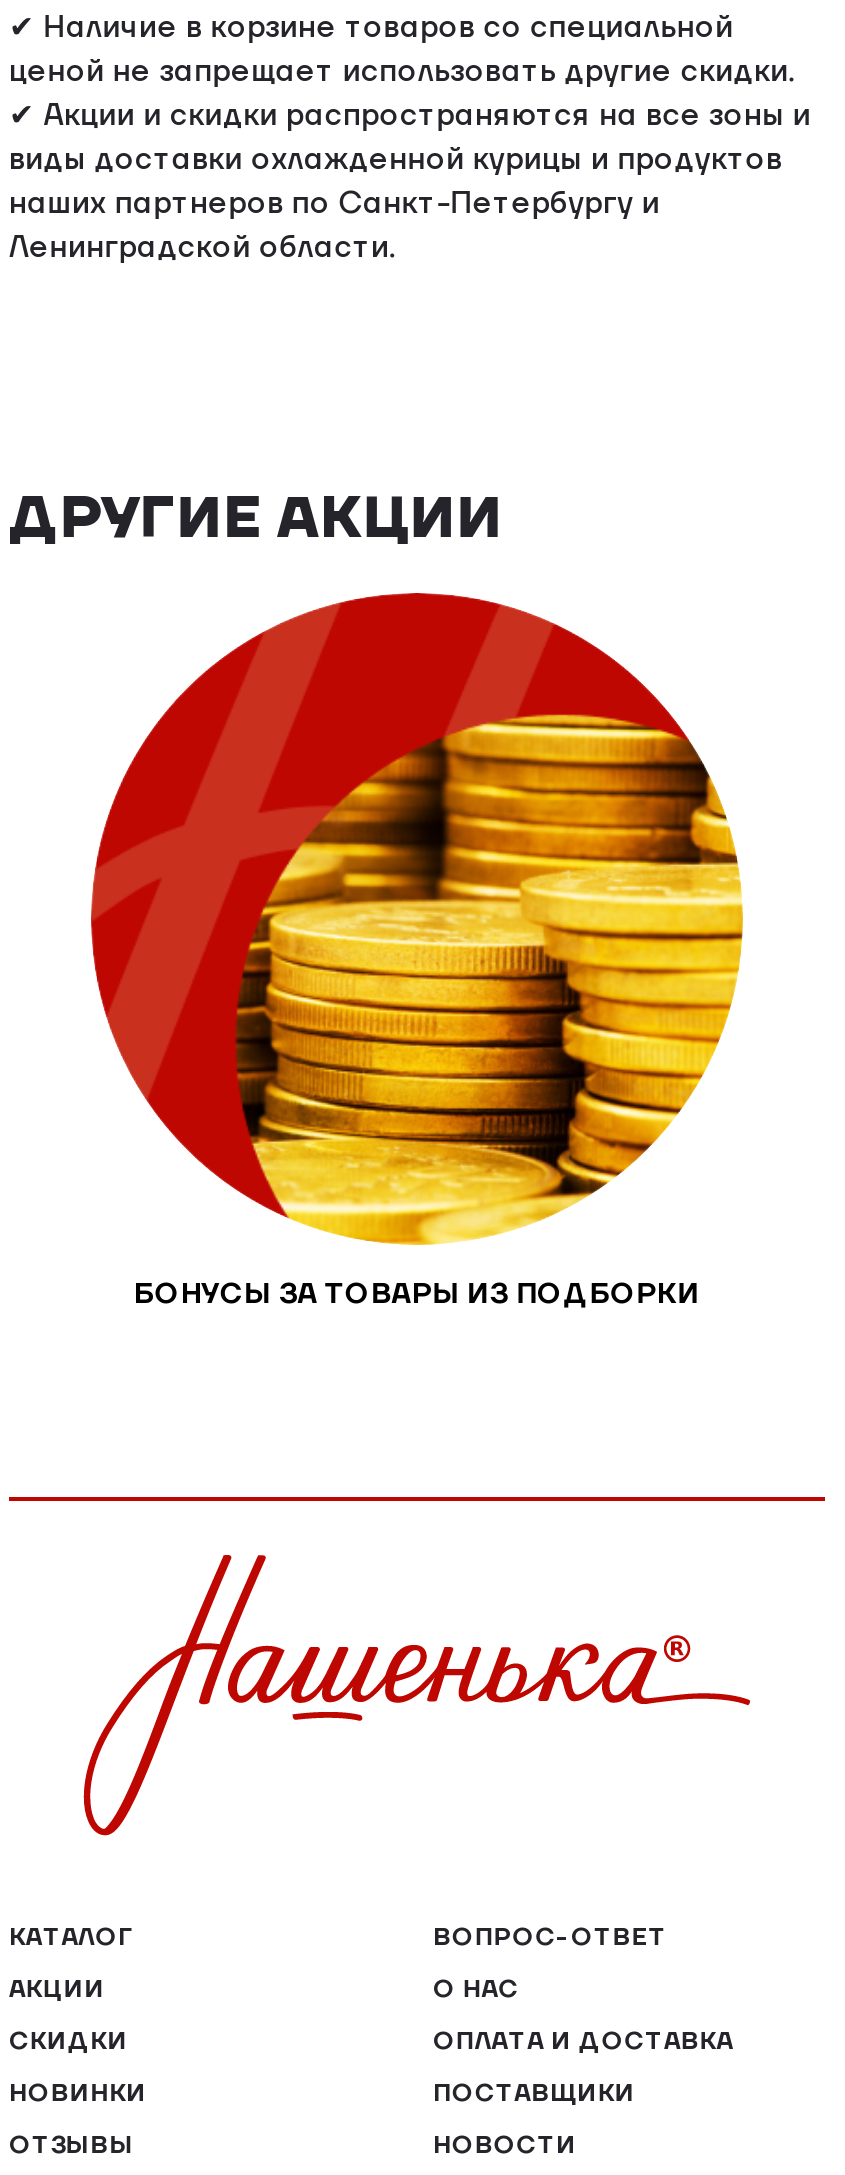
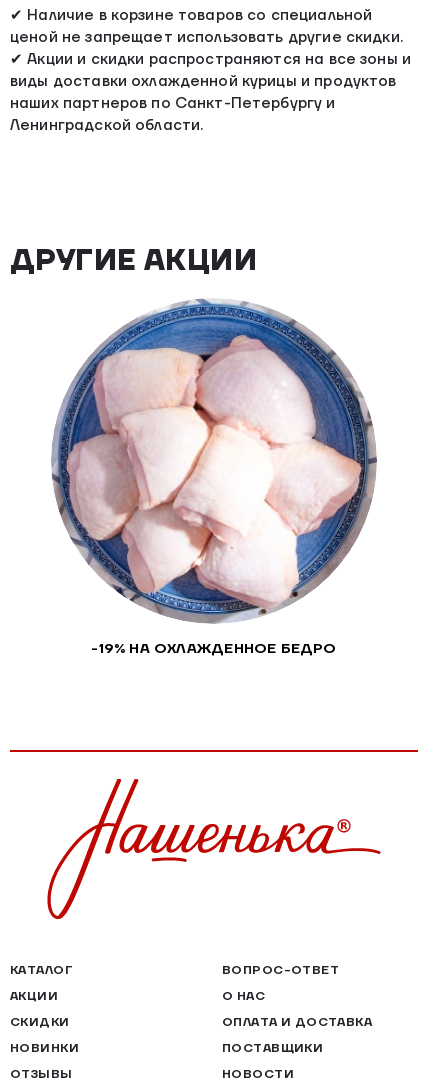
- [image]
- БОНУСЫ ЗА ТОВАРЫ ИЗ ПОДБОРКИ
+ [image]
+ -19% НА ОХЛАЖДЕННОЕ БЕДРО
